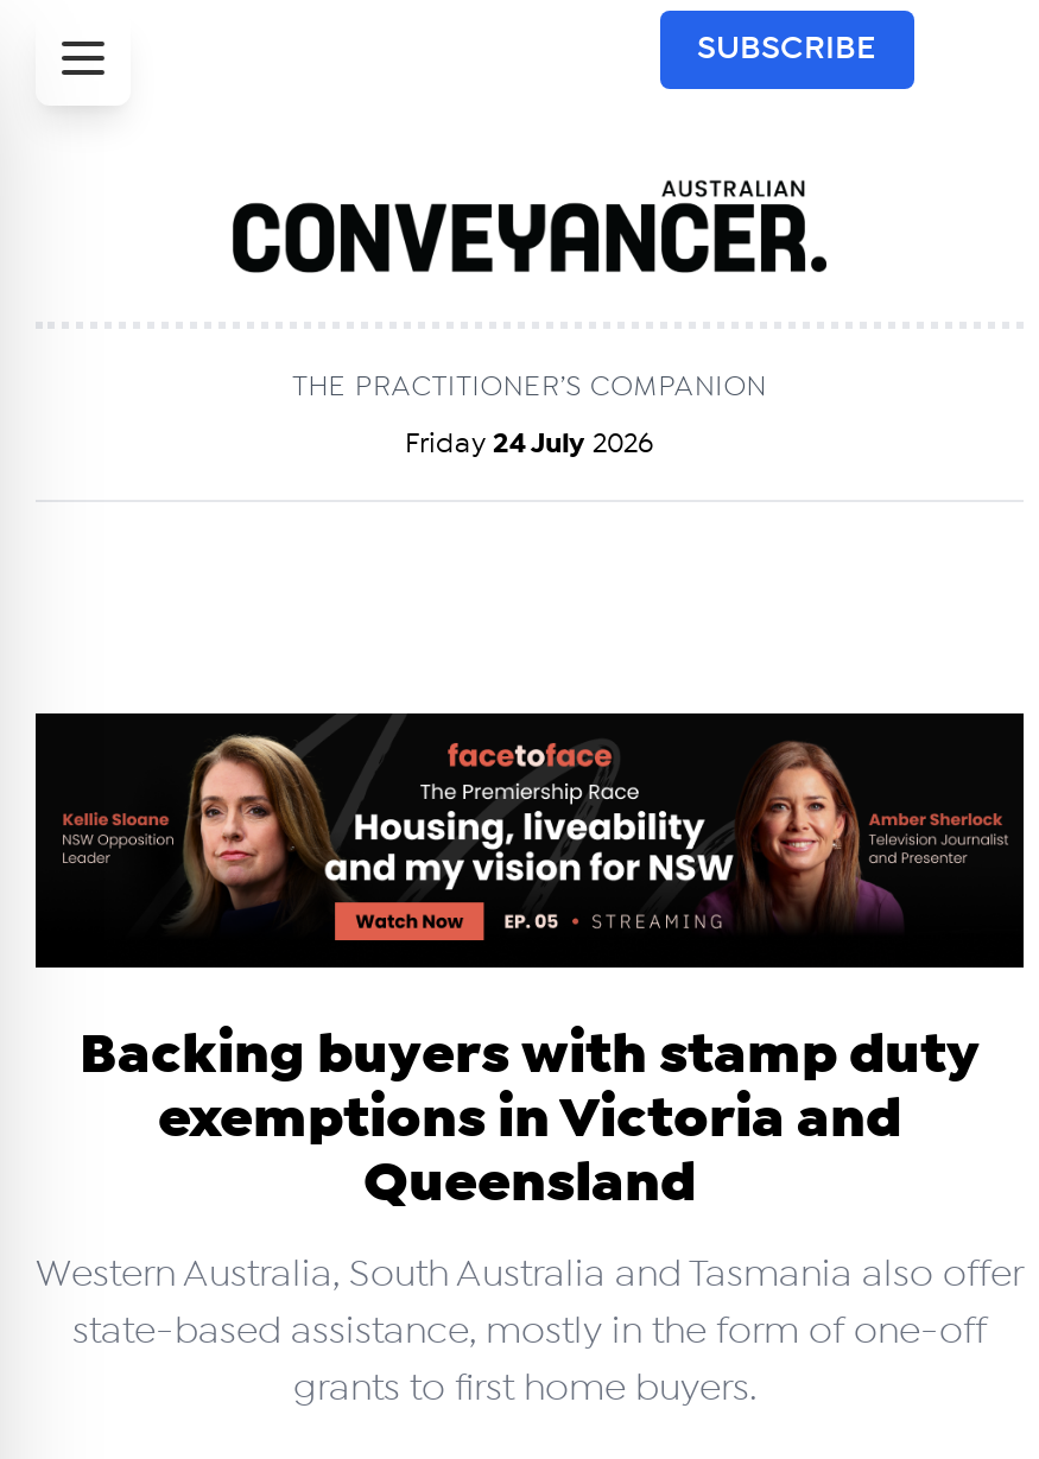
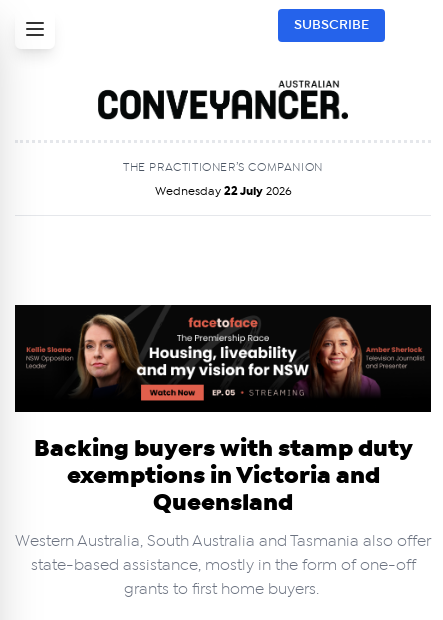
- Friday 24 July 2026
+ Wednesday 22 July 2026
